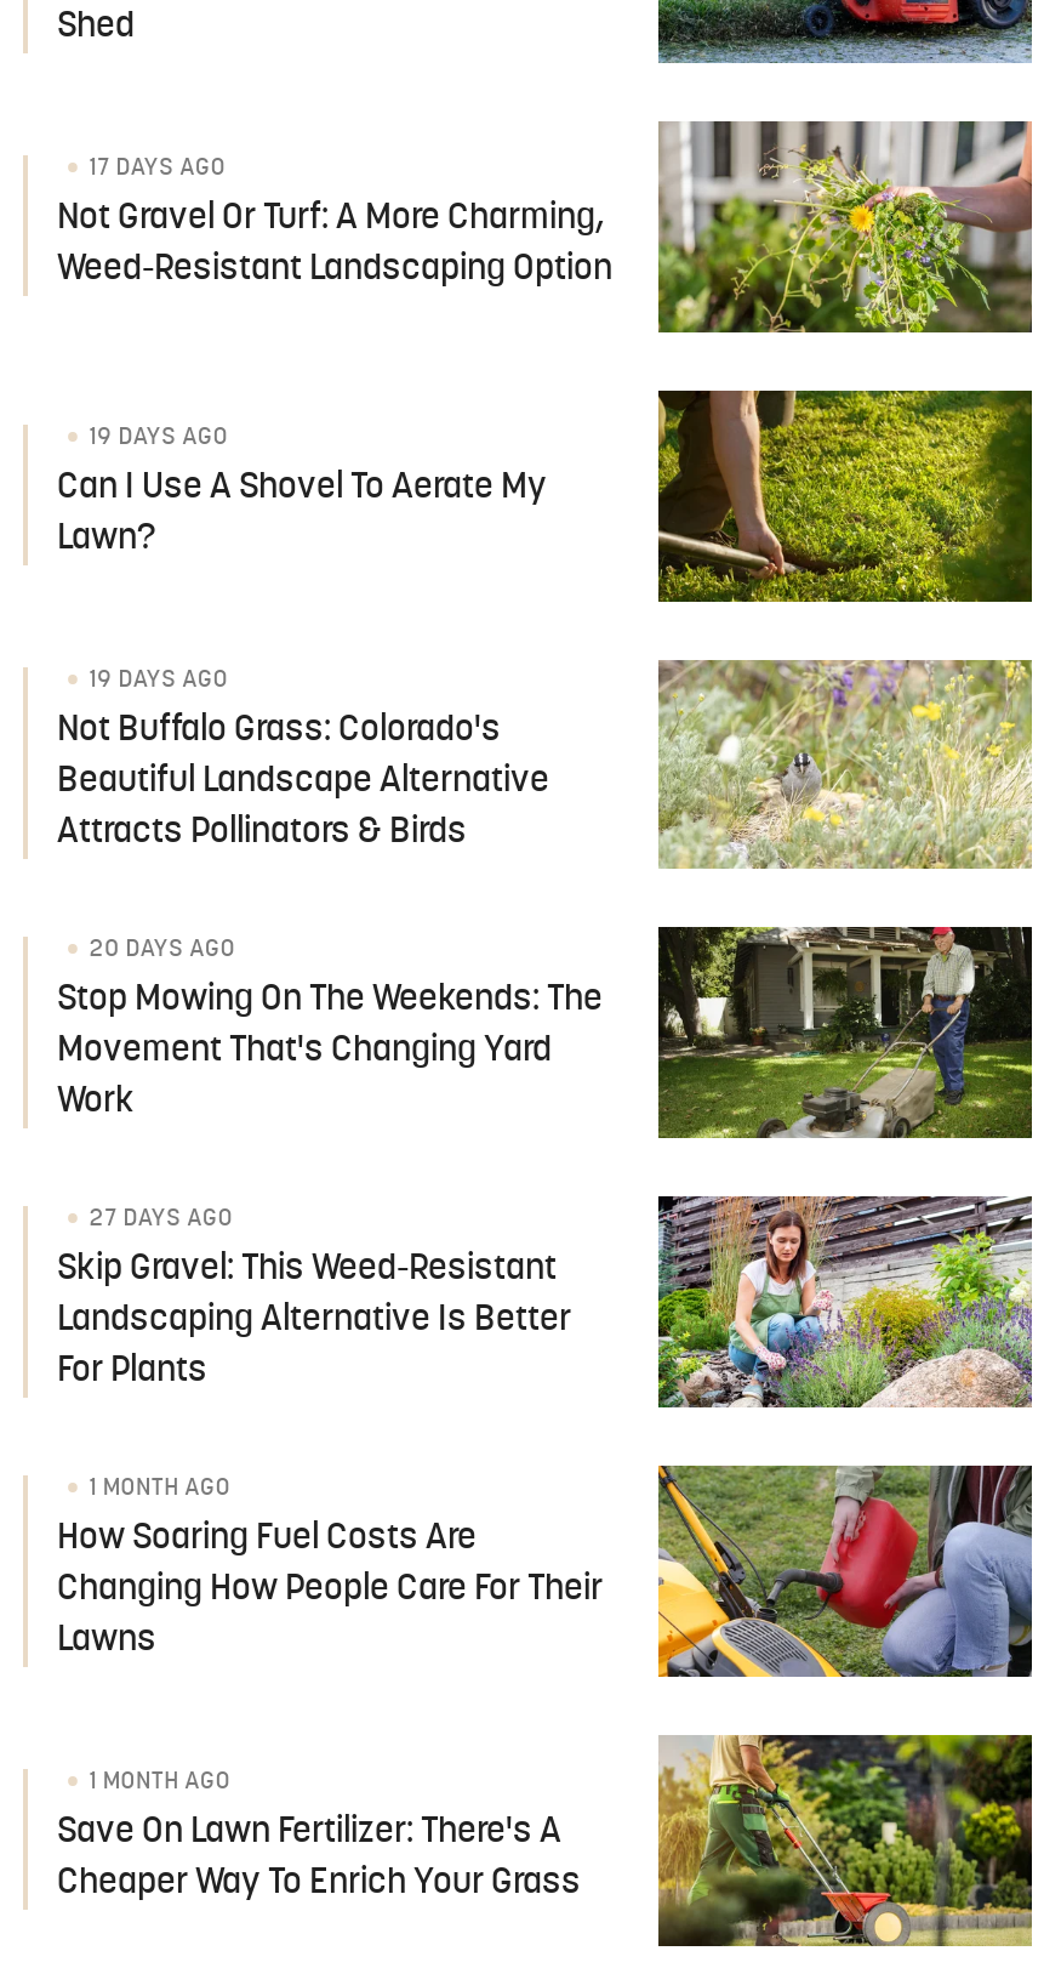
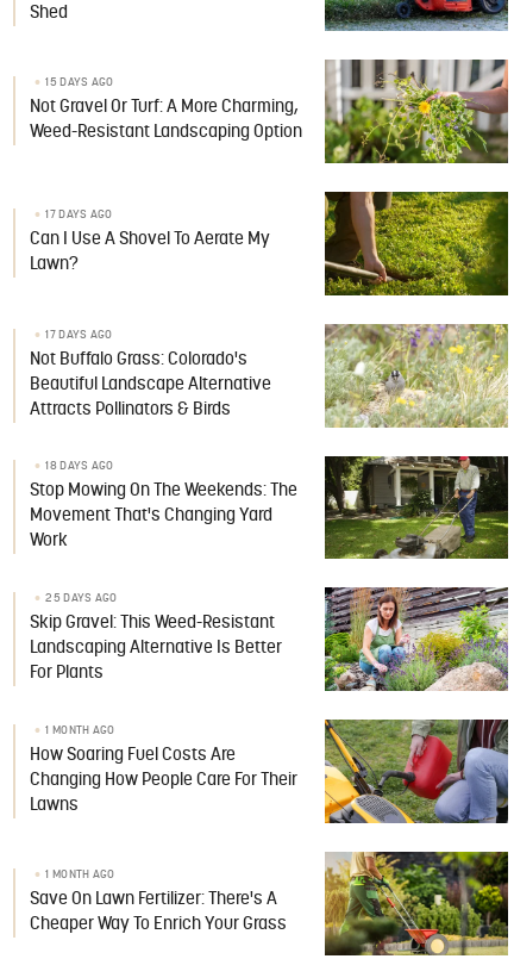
- 17 DAYS AGO
+ 15 DAYS AGO

- 19 DAYS AGO
+ 17 DAYS AGO

- 19 DAYS AGO
+ 17 DAYS AGO

- 20 DAYS AGO
+ 18 DAYS AGO

- 27 DAYS AGO
+ 25 DAYS AGO
